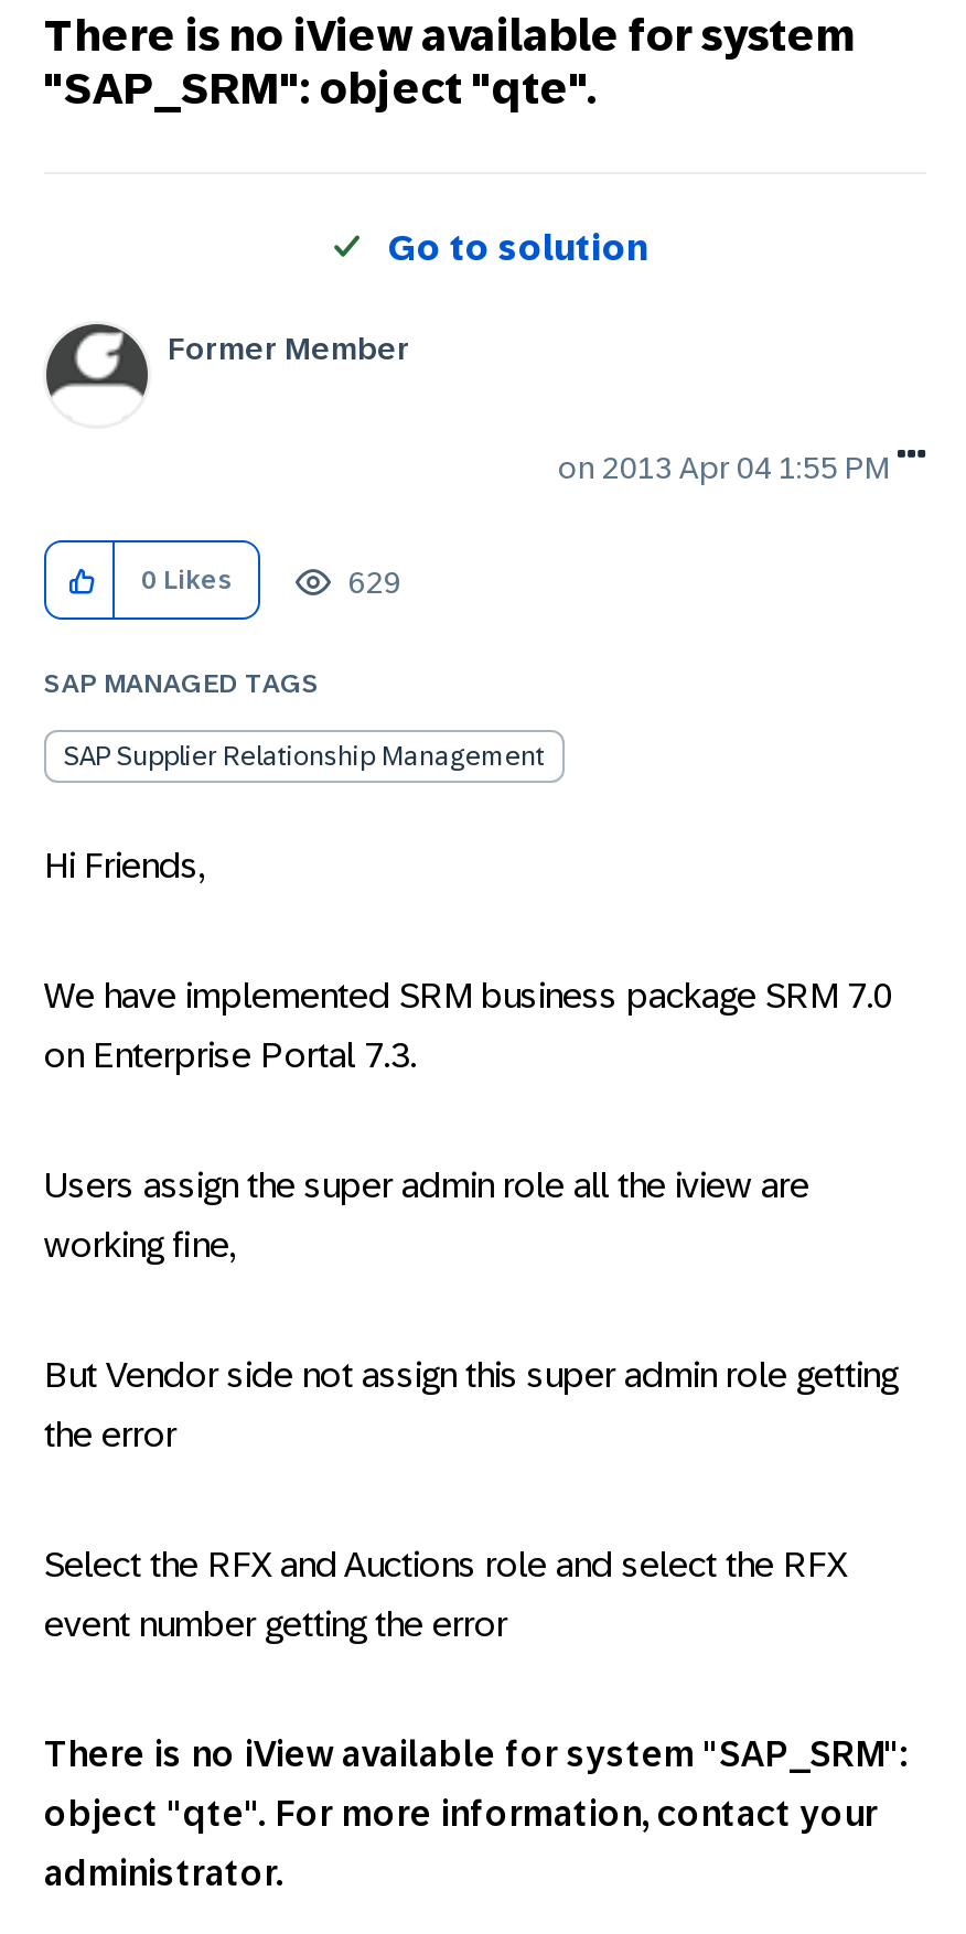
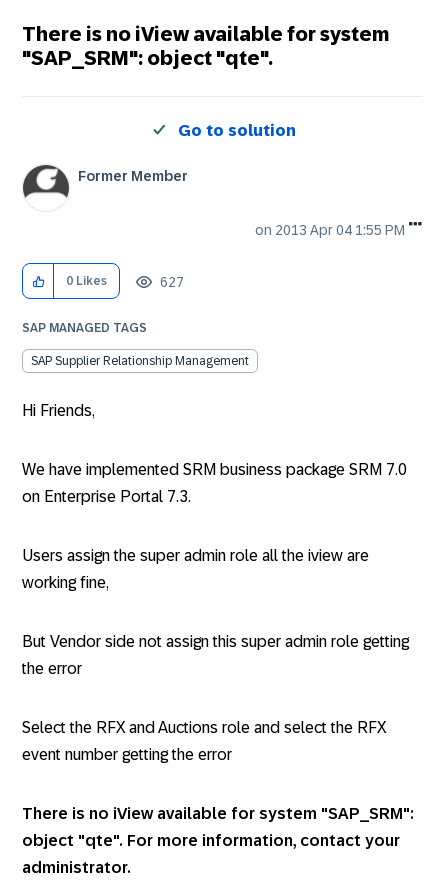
- 629
+ 627
